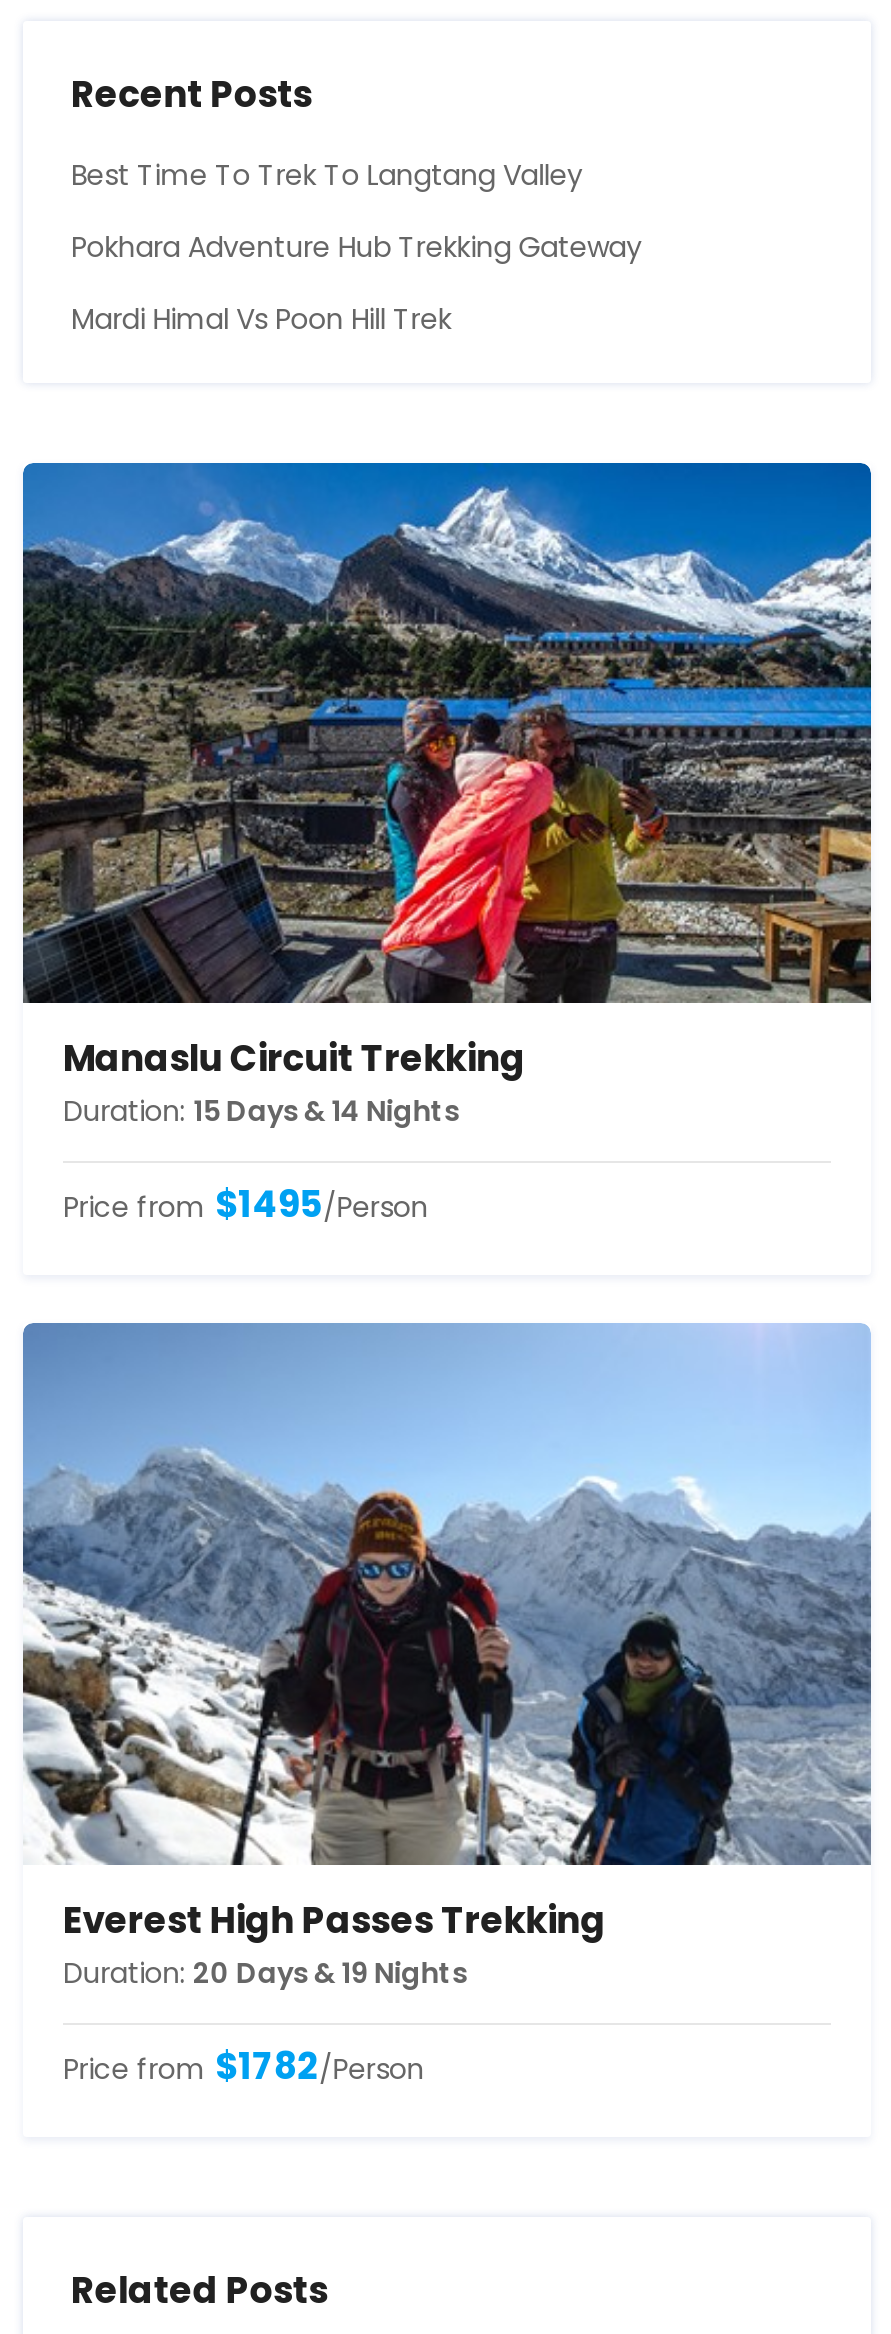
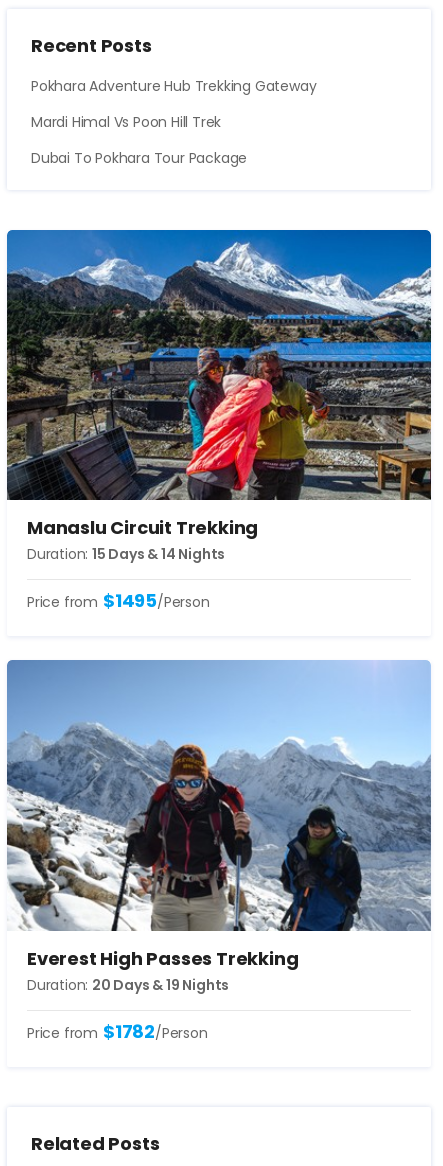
- Best Time To Trek To Langtang Valley

moved up: Pokhara Adventure Hub Trekking Gateway | Mardi Himal Vs Poon Hill Trek

+ Dubai To Pokhara Tour Package
